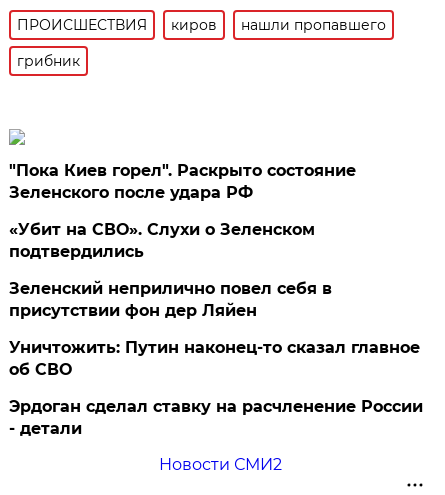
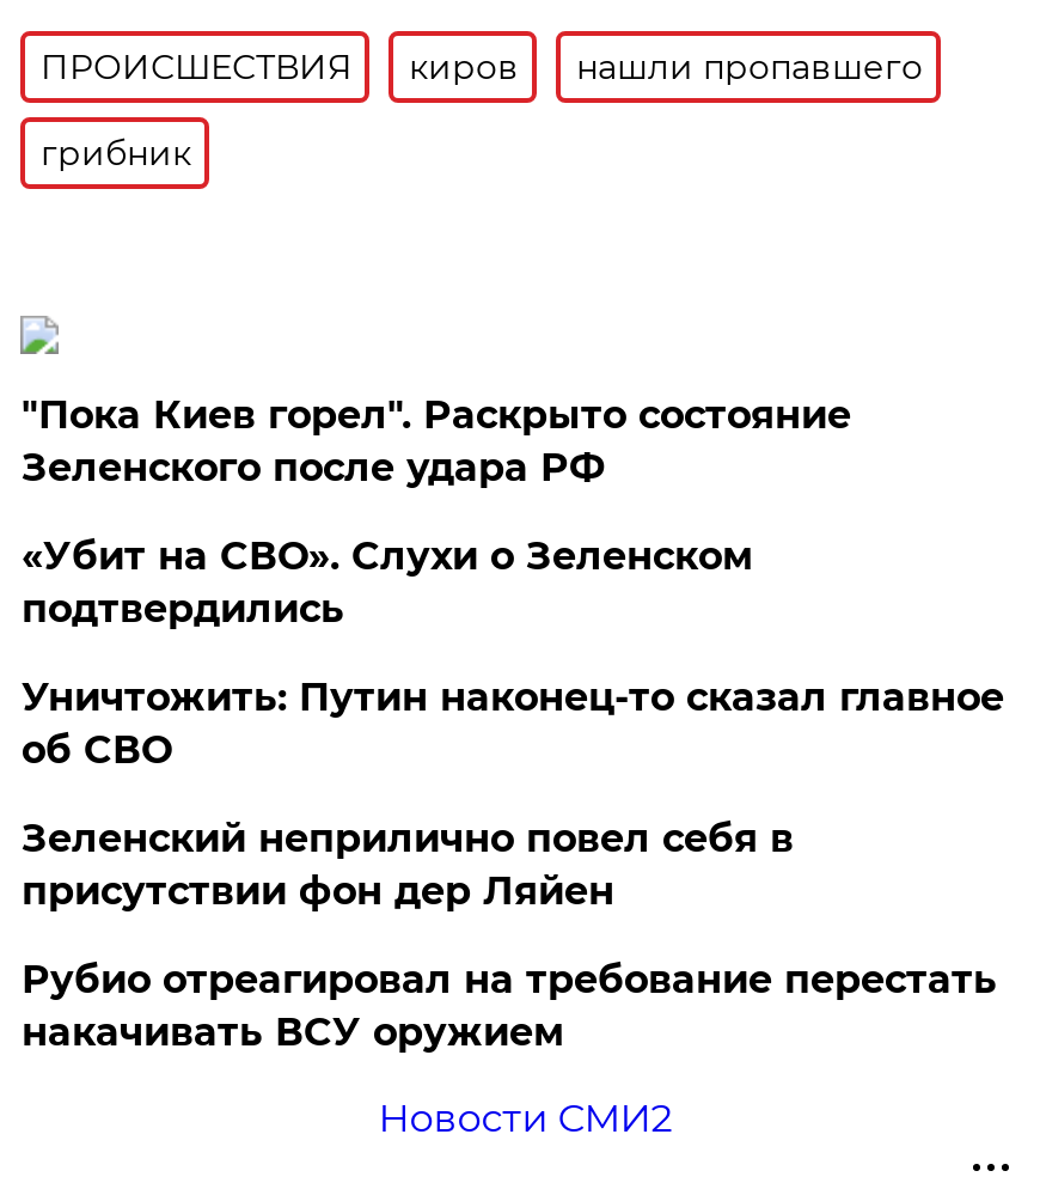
moved down: Зеленский неприлично повел cебя в | присутствии фон дер Ляйен

moved up: Уничтожить: Путин наконец-то сказал главное | об СВО

- Эрдоган сделал ставку на расчленение России
- - детали
+ Рубио отреагировал на требование перестать
+ накачивать ВСУ оружием
